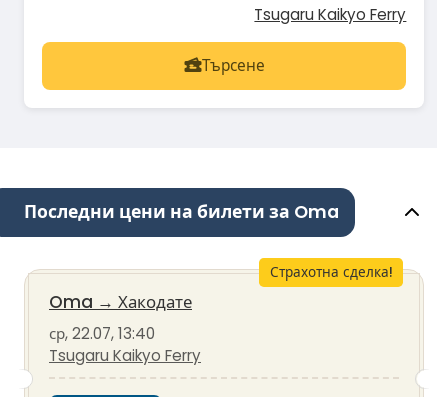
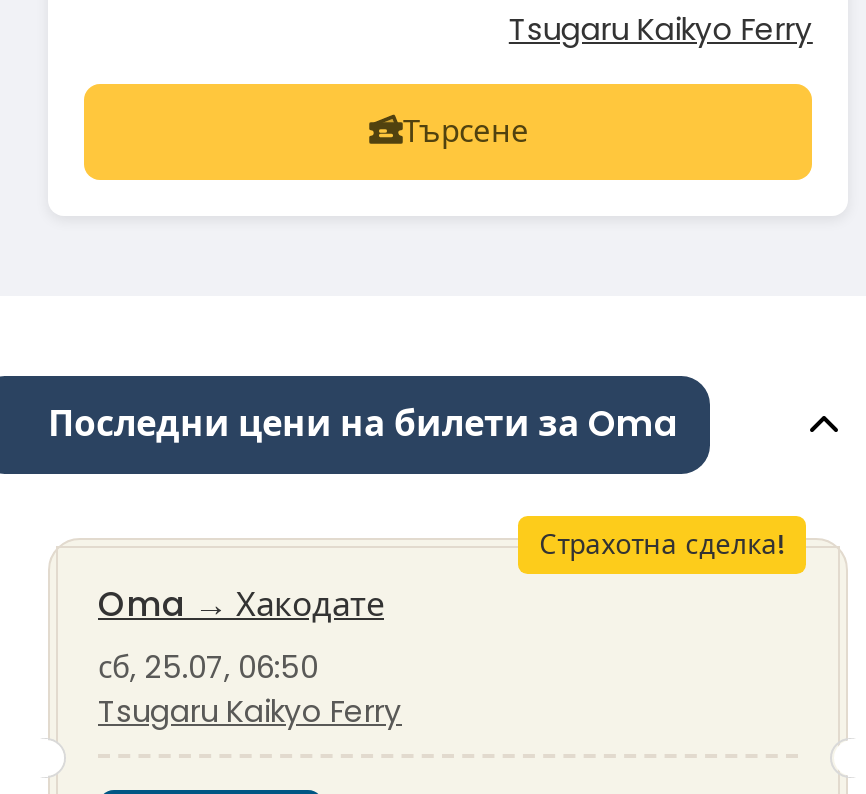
- ср, 22.07, 13:40
+ сб, 25.07, 06:50
